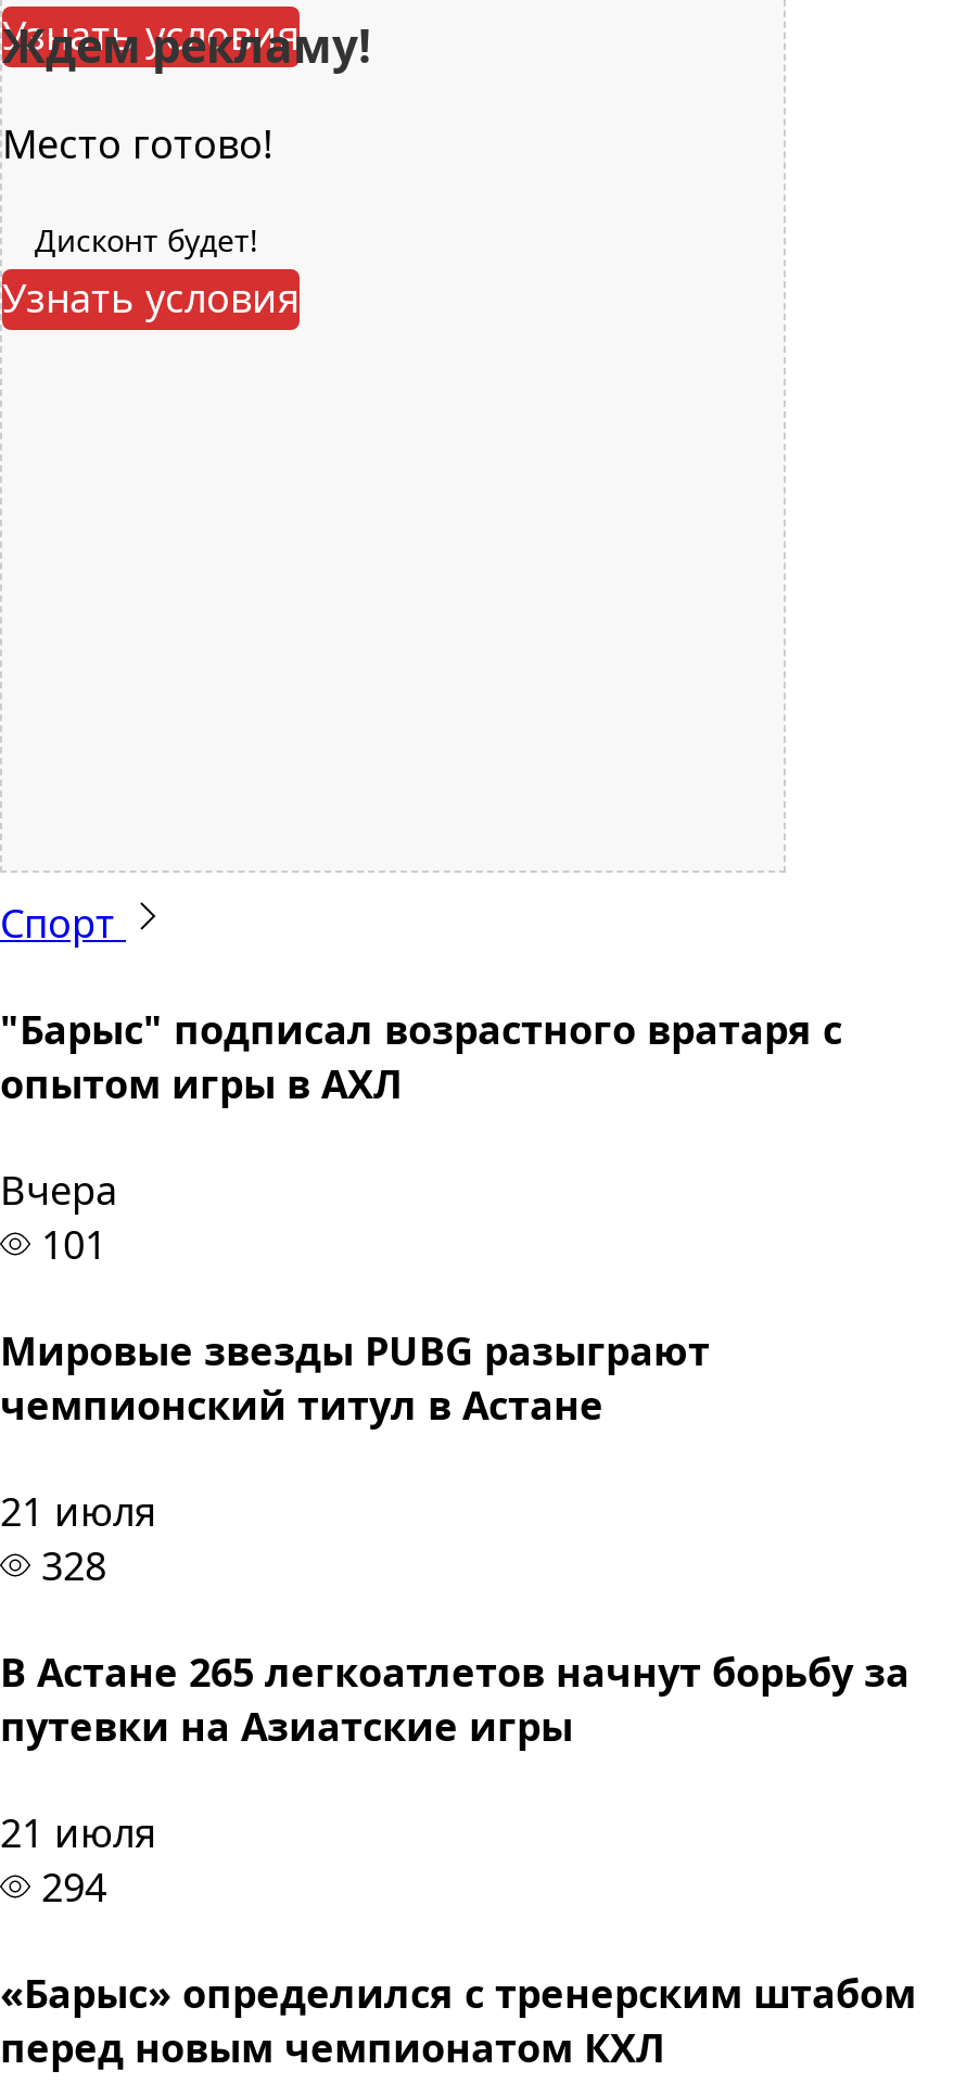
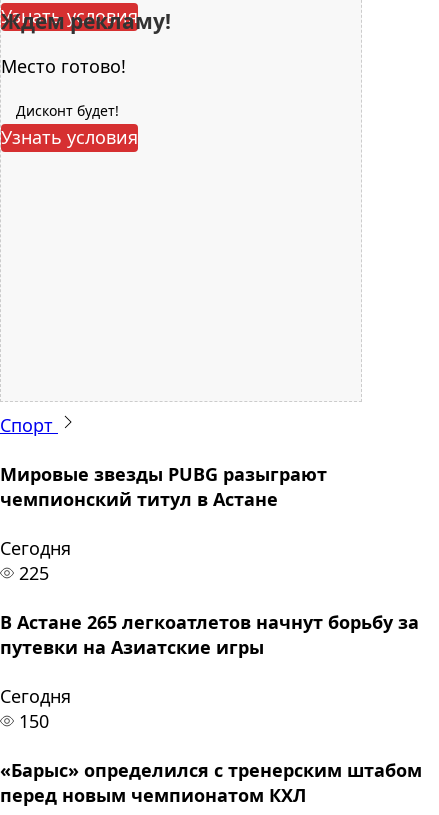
- "Барыс" подписал возрастного вратаря с
- опытом игры в АХЛ
- Вчера
- 101

- 21 июля
- 328
+ Сегодня
+ 225

- 21 июля
- 294
+ Сегодня
+ 150
